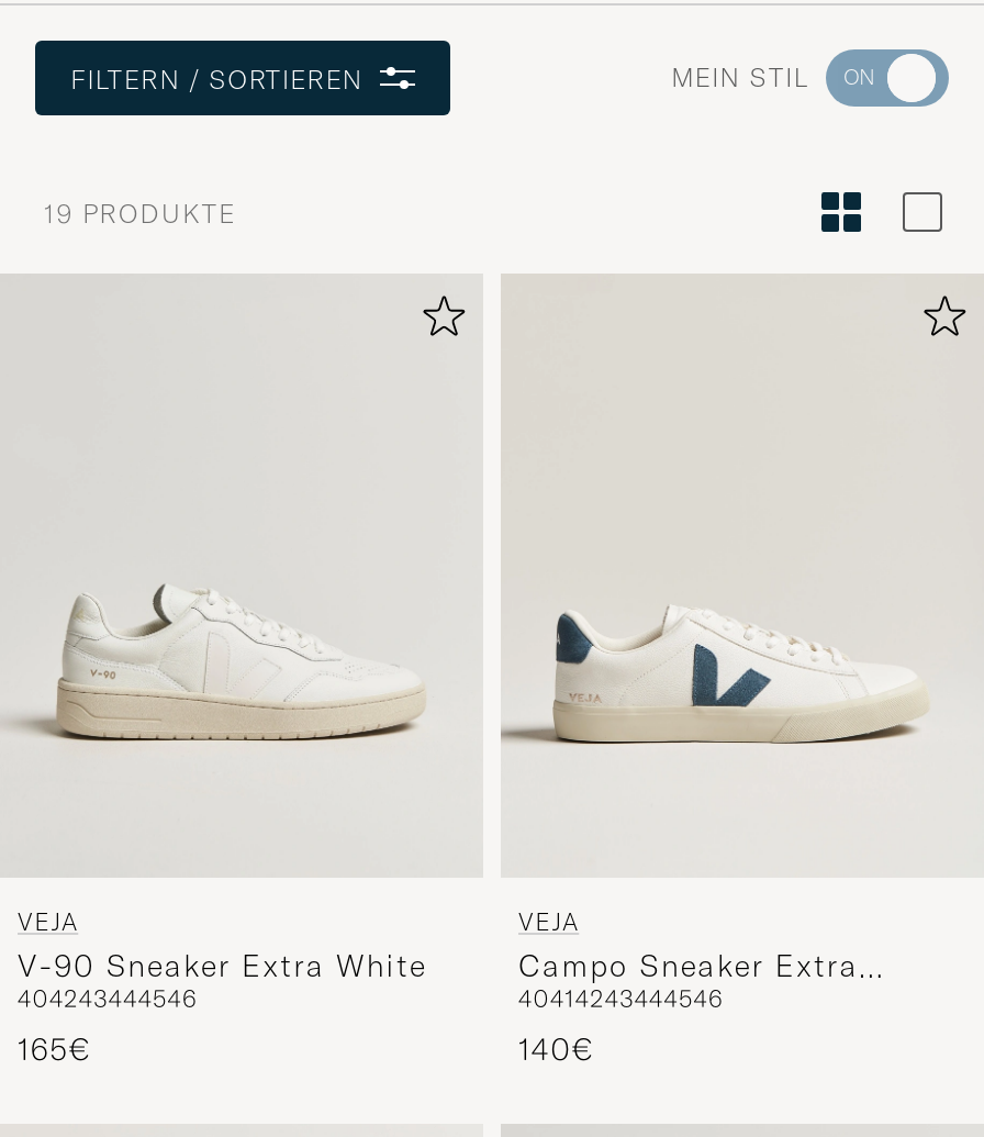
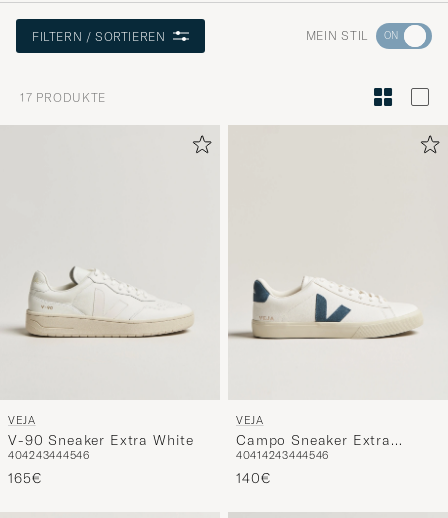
- 19 PRODUKTE
+ 17 PRODUKTE
